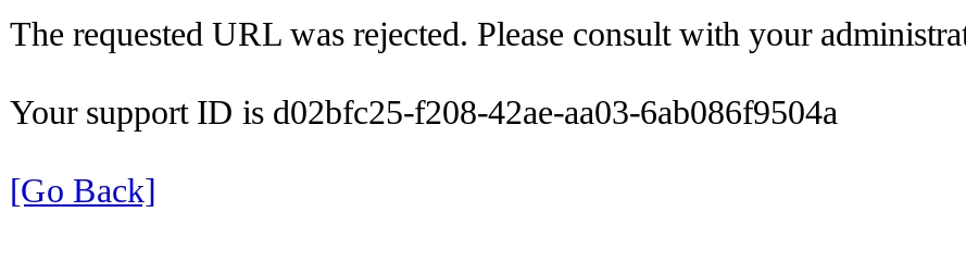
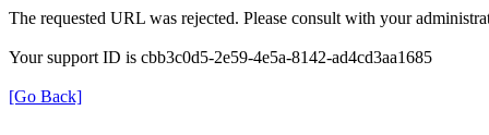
- Your support ID is d02bfc25-f208-42ae-aa03-6ab086f9504a
+ Your support ID is cbb3c0d5-2e59-4e5a-8142-ad4cd3aa1685
